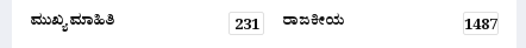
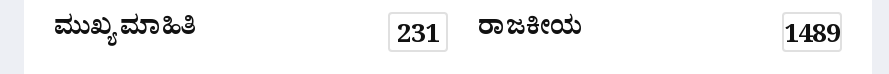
- 1487
+ 1489
